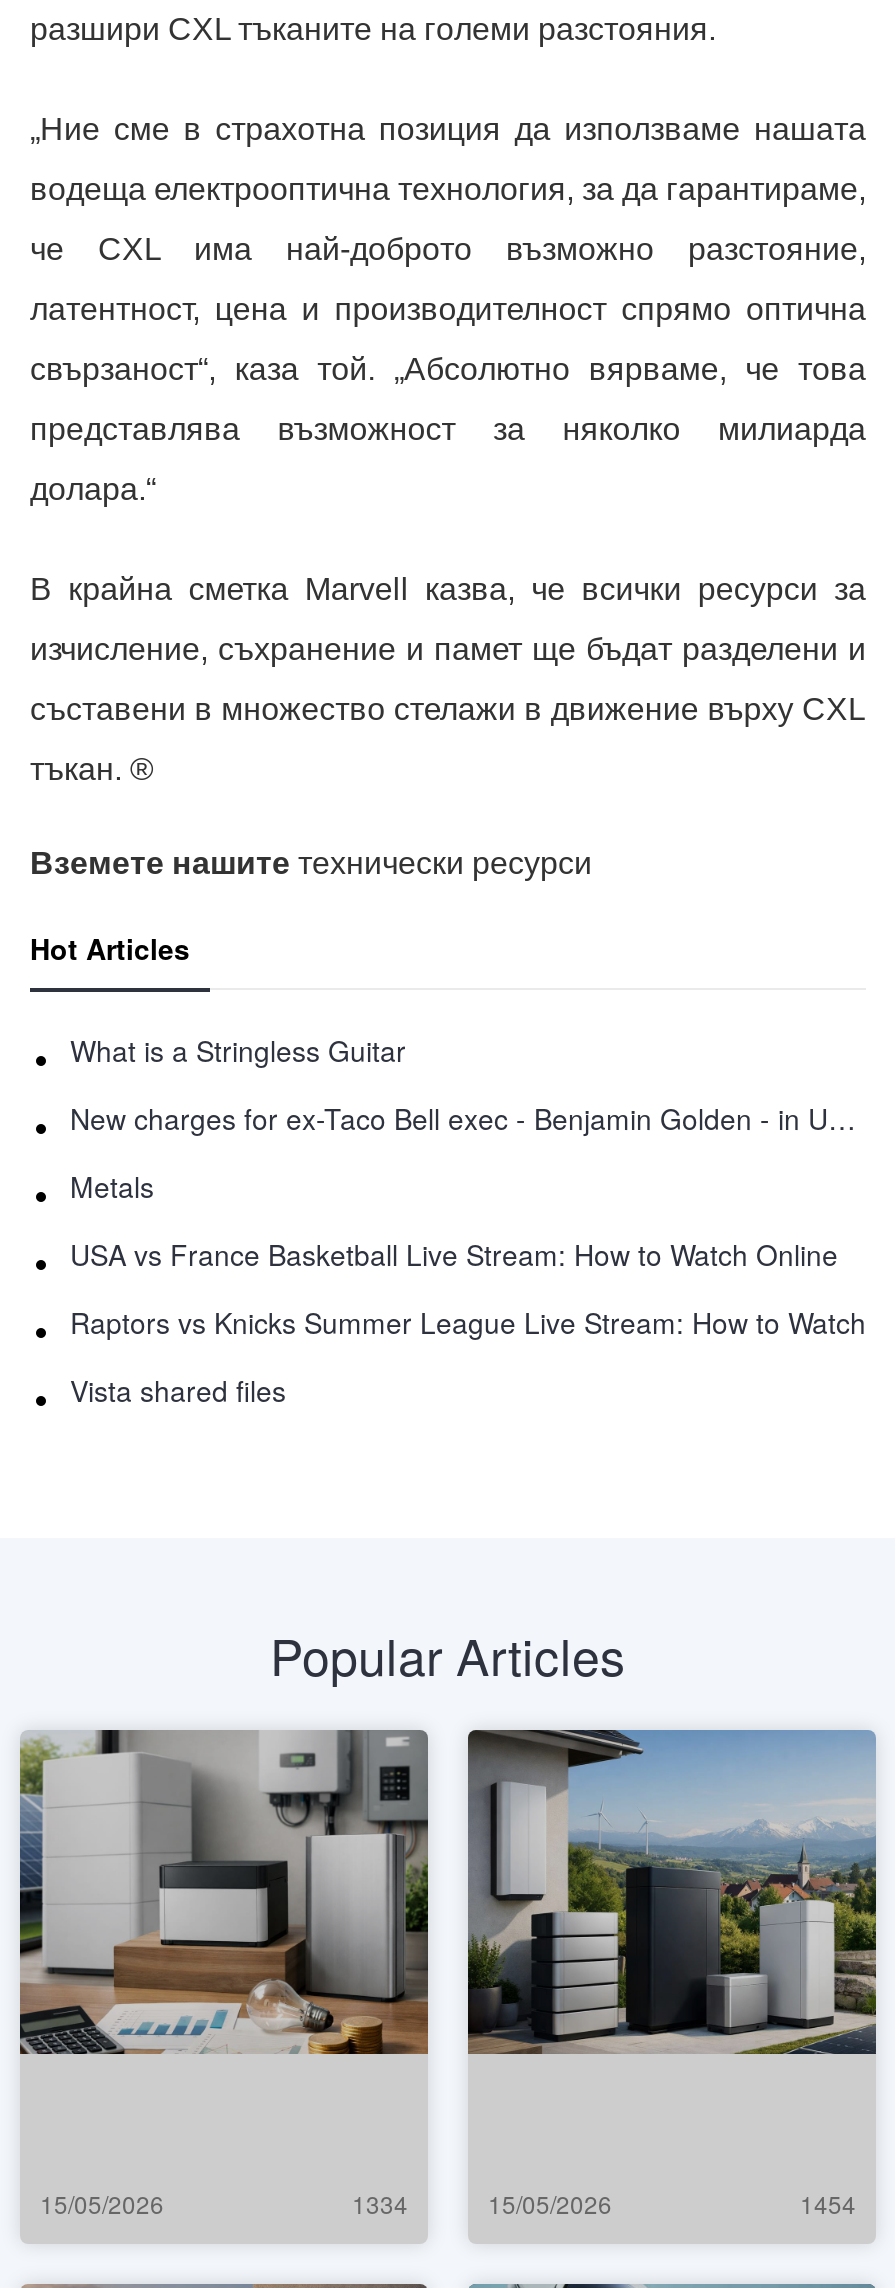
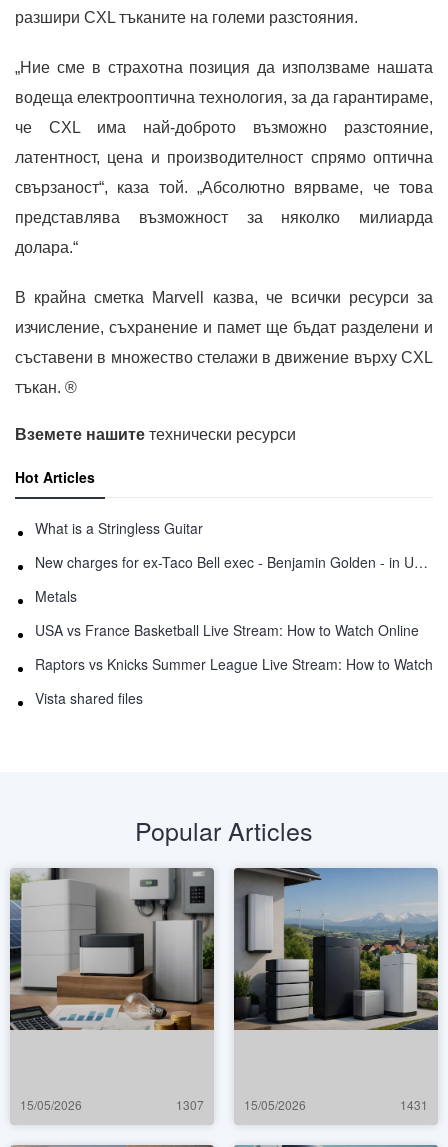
- 1334
+ 1307

- 1454
+ 1431
